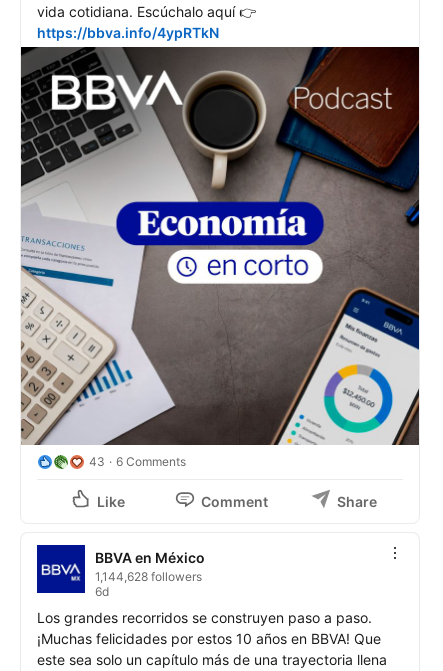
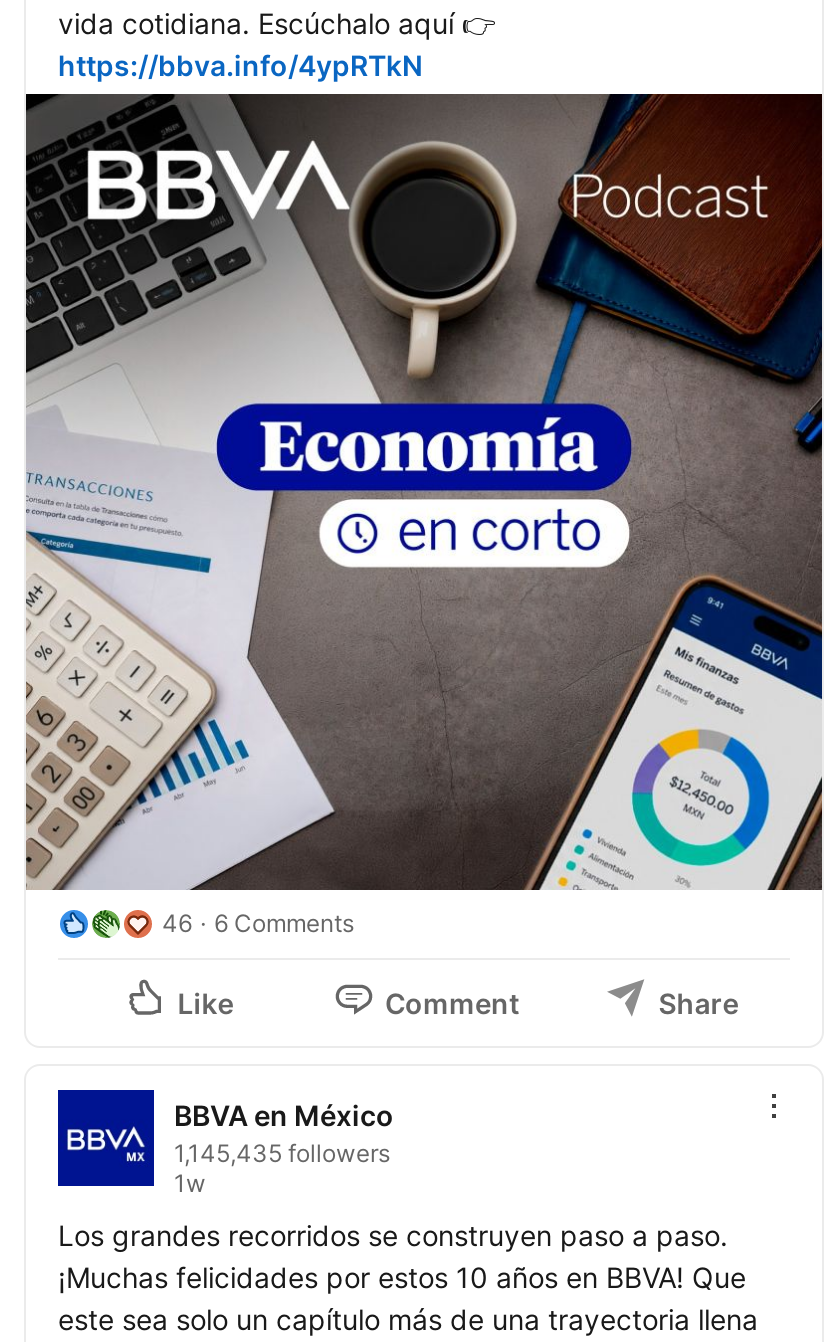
- 43 6 Comments
+ 46 6 Comments

- 1,144,628 followers
- 6d
+ 1,145,435 followers
+ 1w
